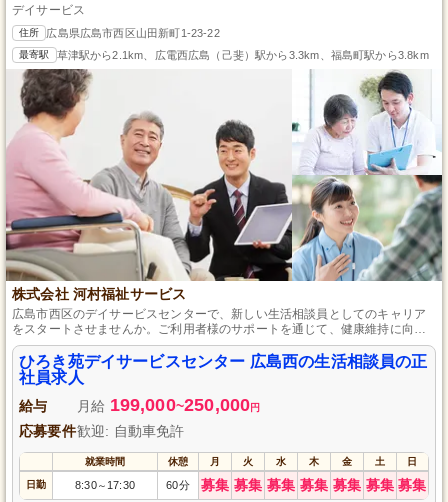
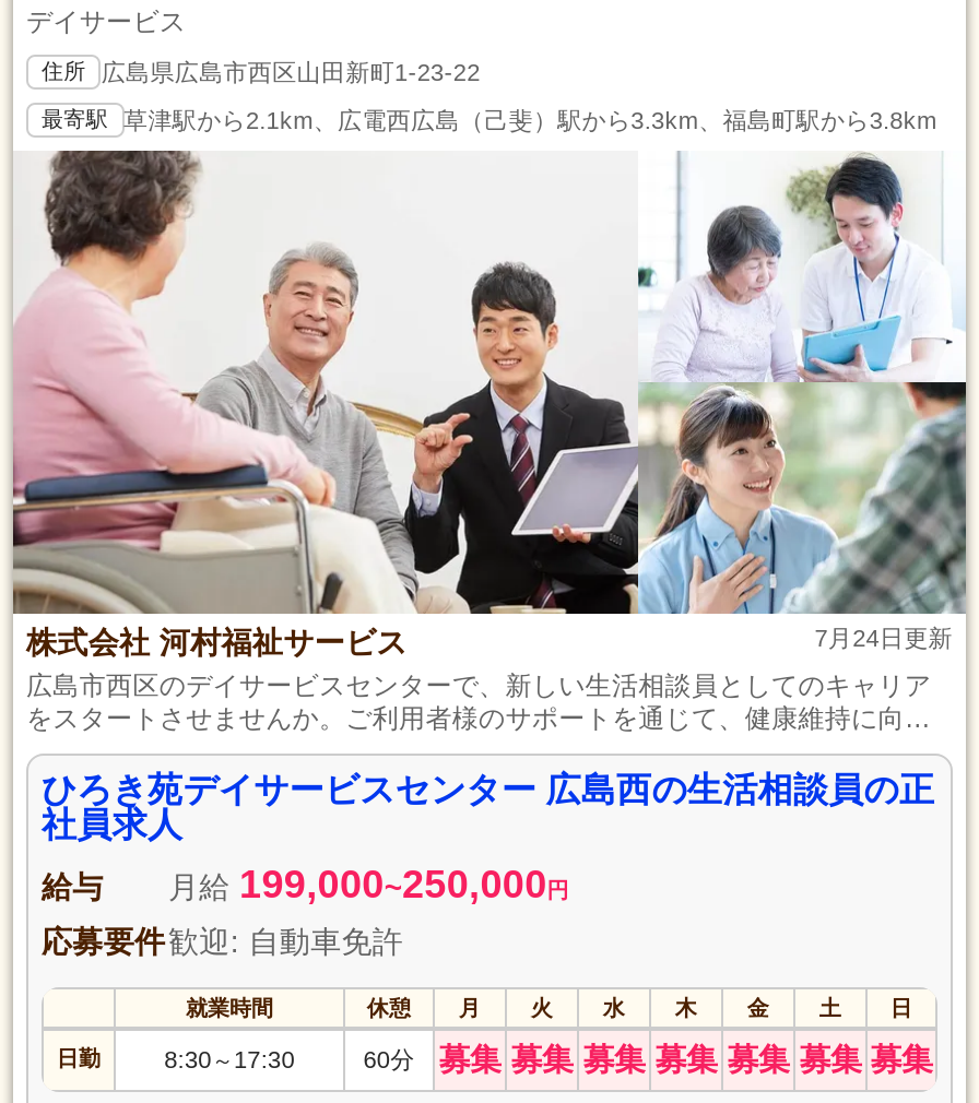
+ 7月24日更新
